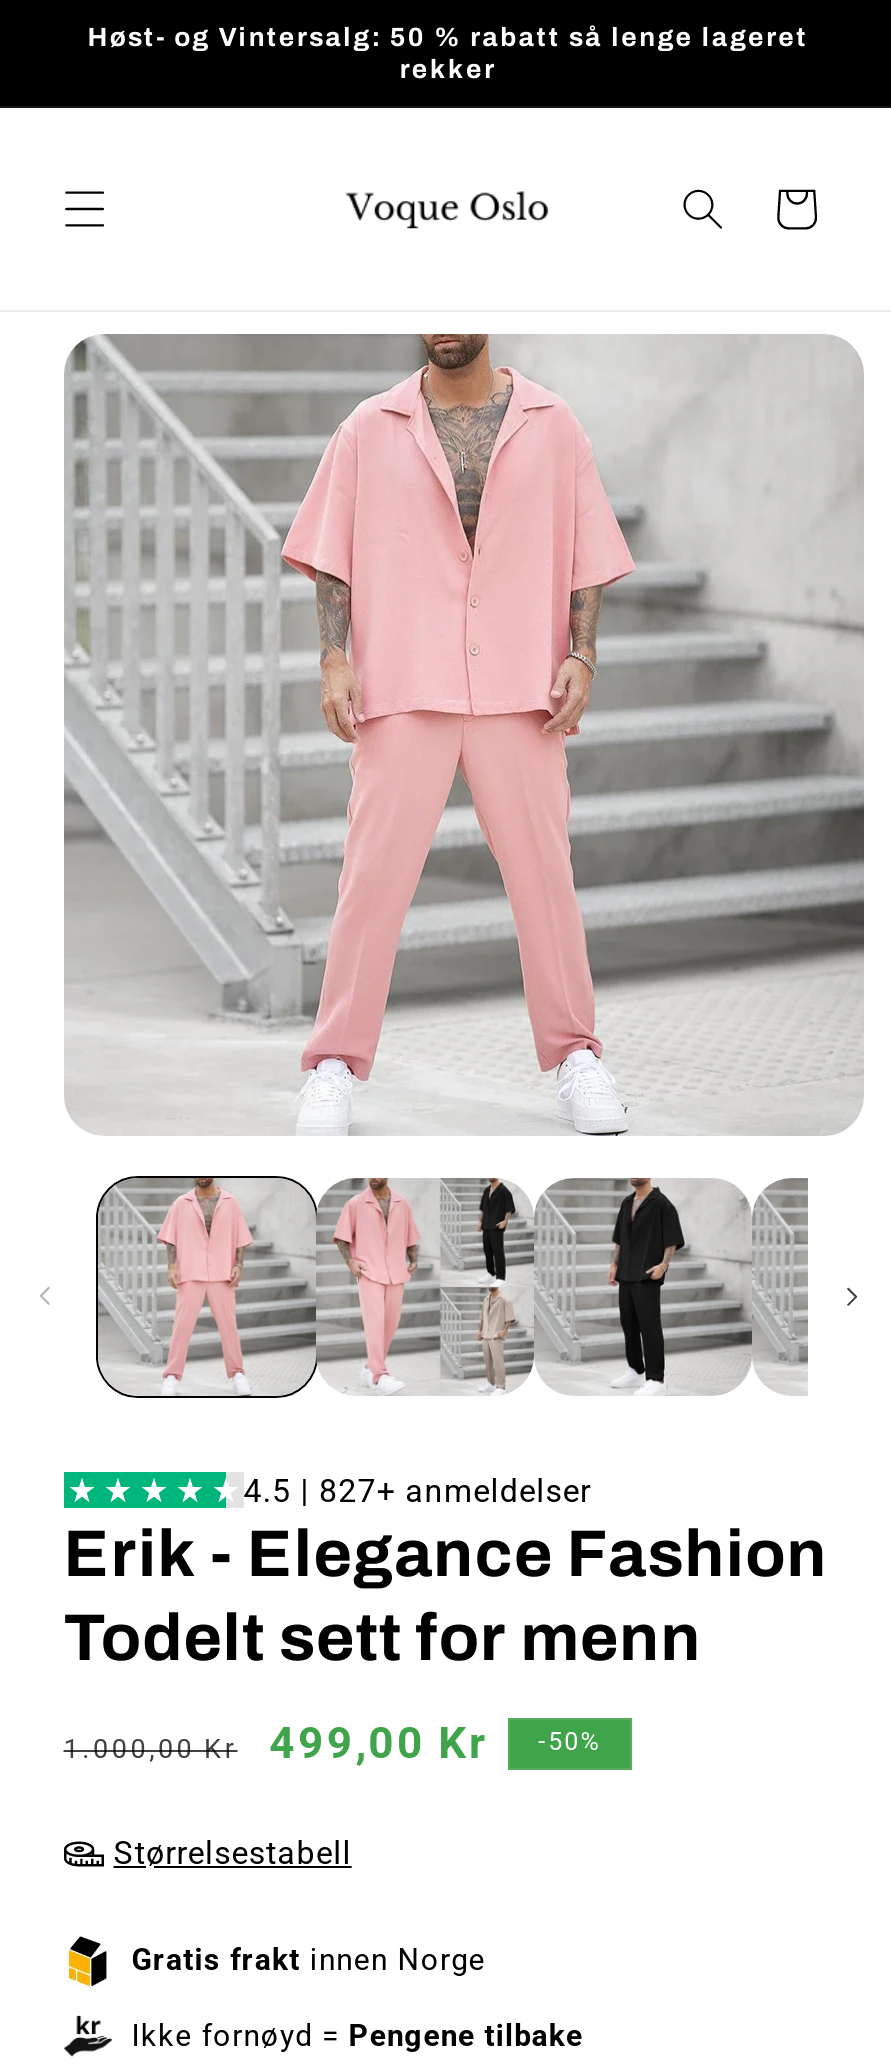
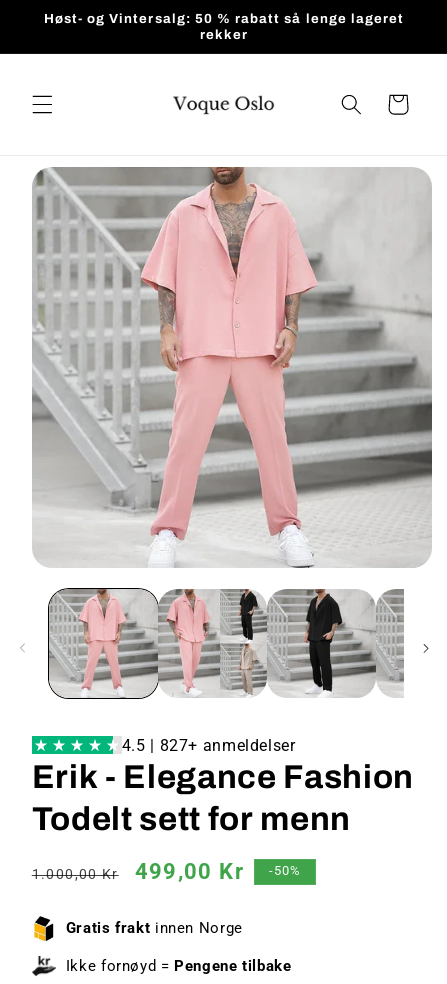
- Størrelsestabell
